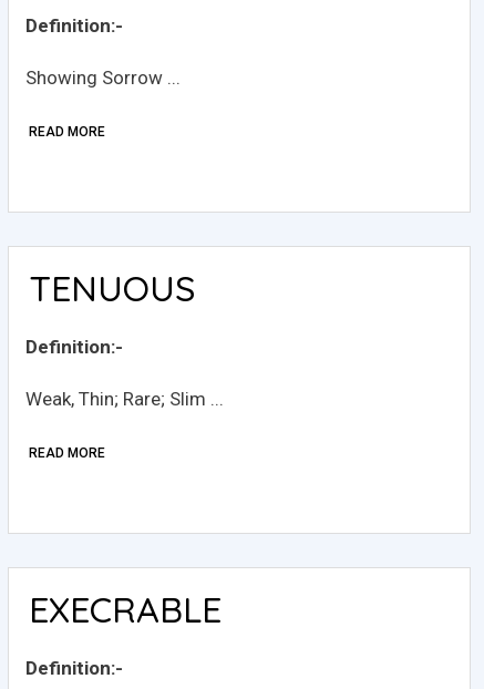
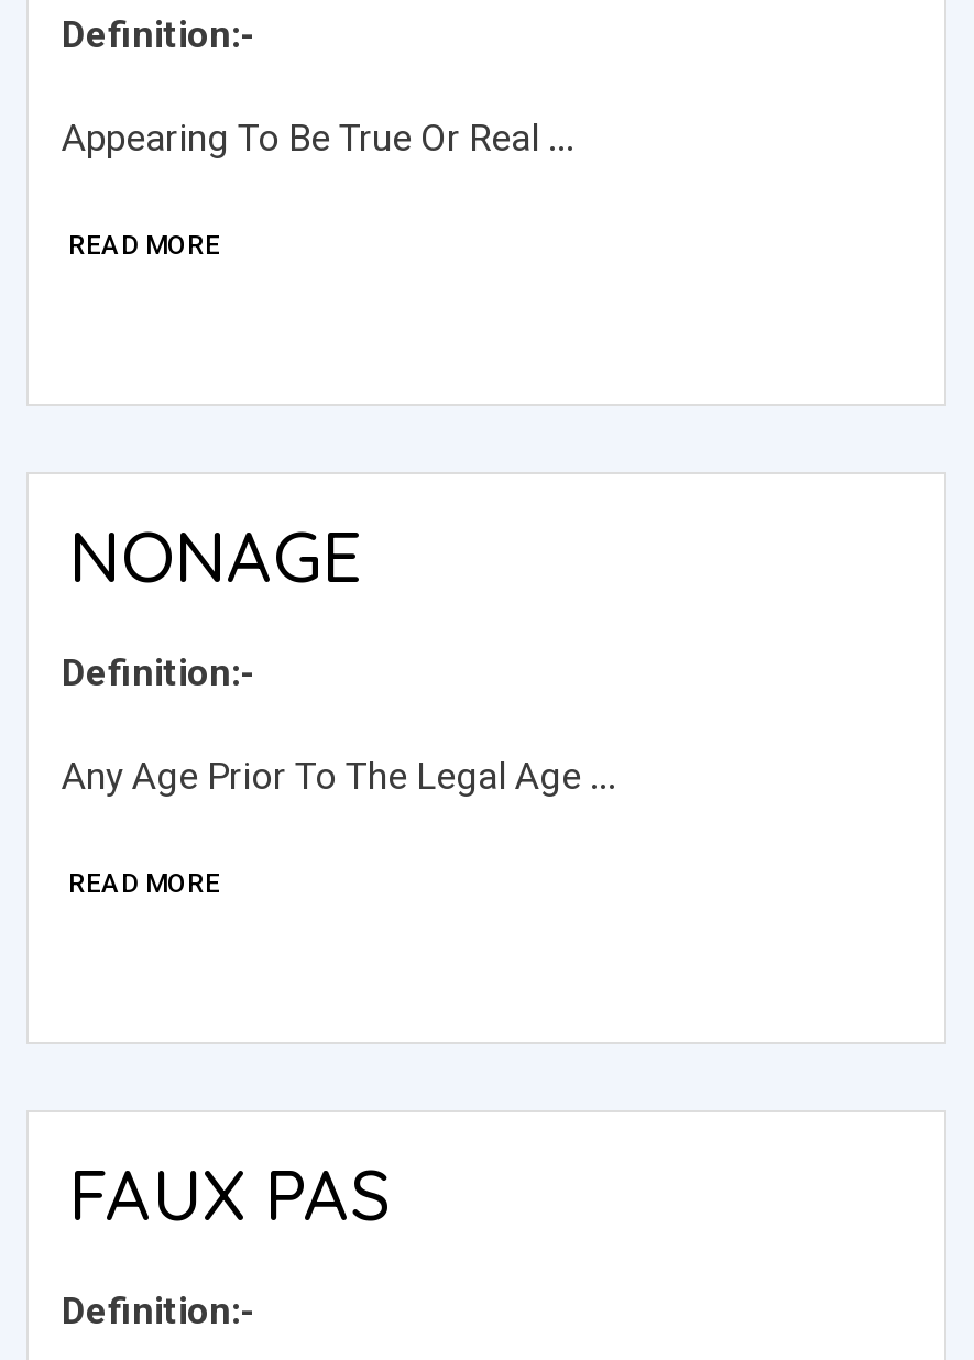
- Showing Sorrow ...
+ Appearing To Be True Or Real ...

- TENUOUS
+ NONAGE

- Weak, Thin; Rare; Slim ...
+ Any Age Prior To The Legal Age ...

- EXECRABLE
+ FAUX PAS
